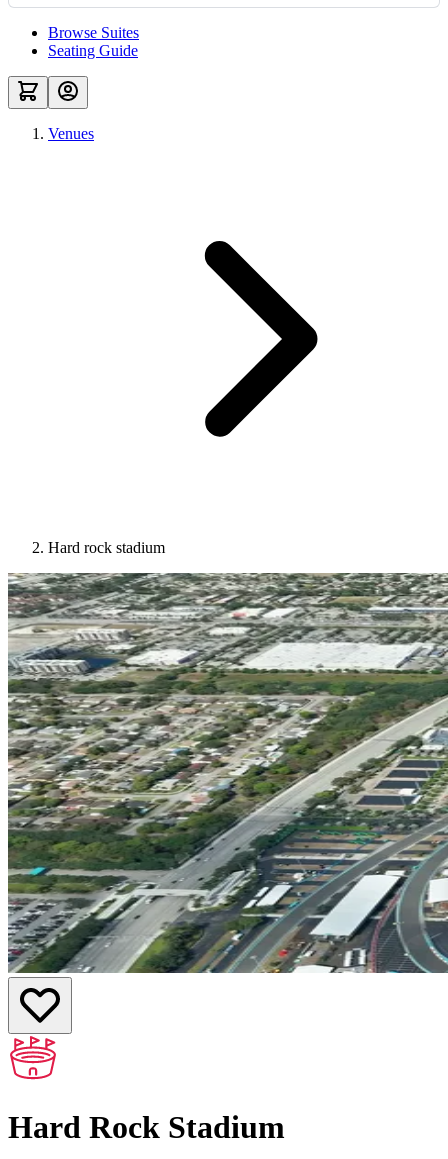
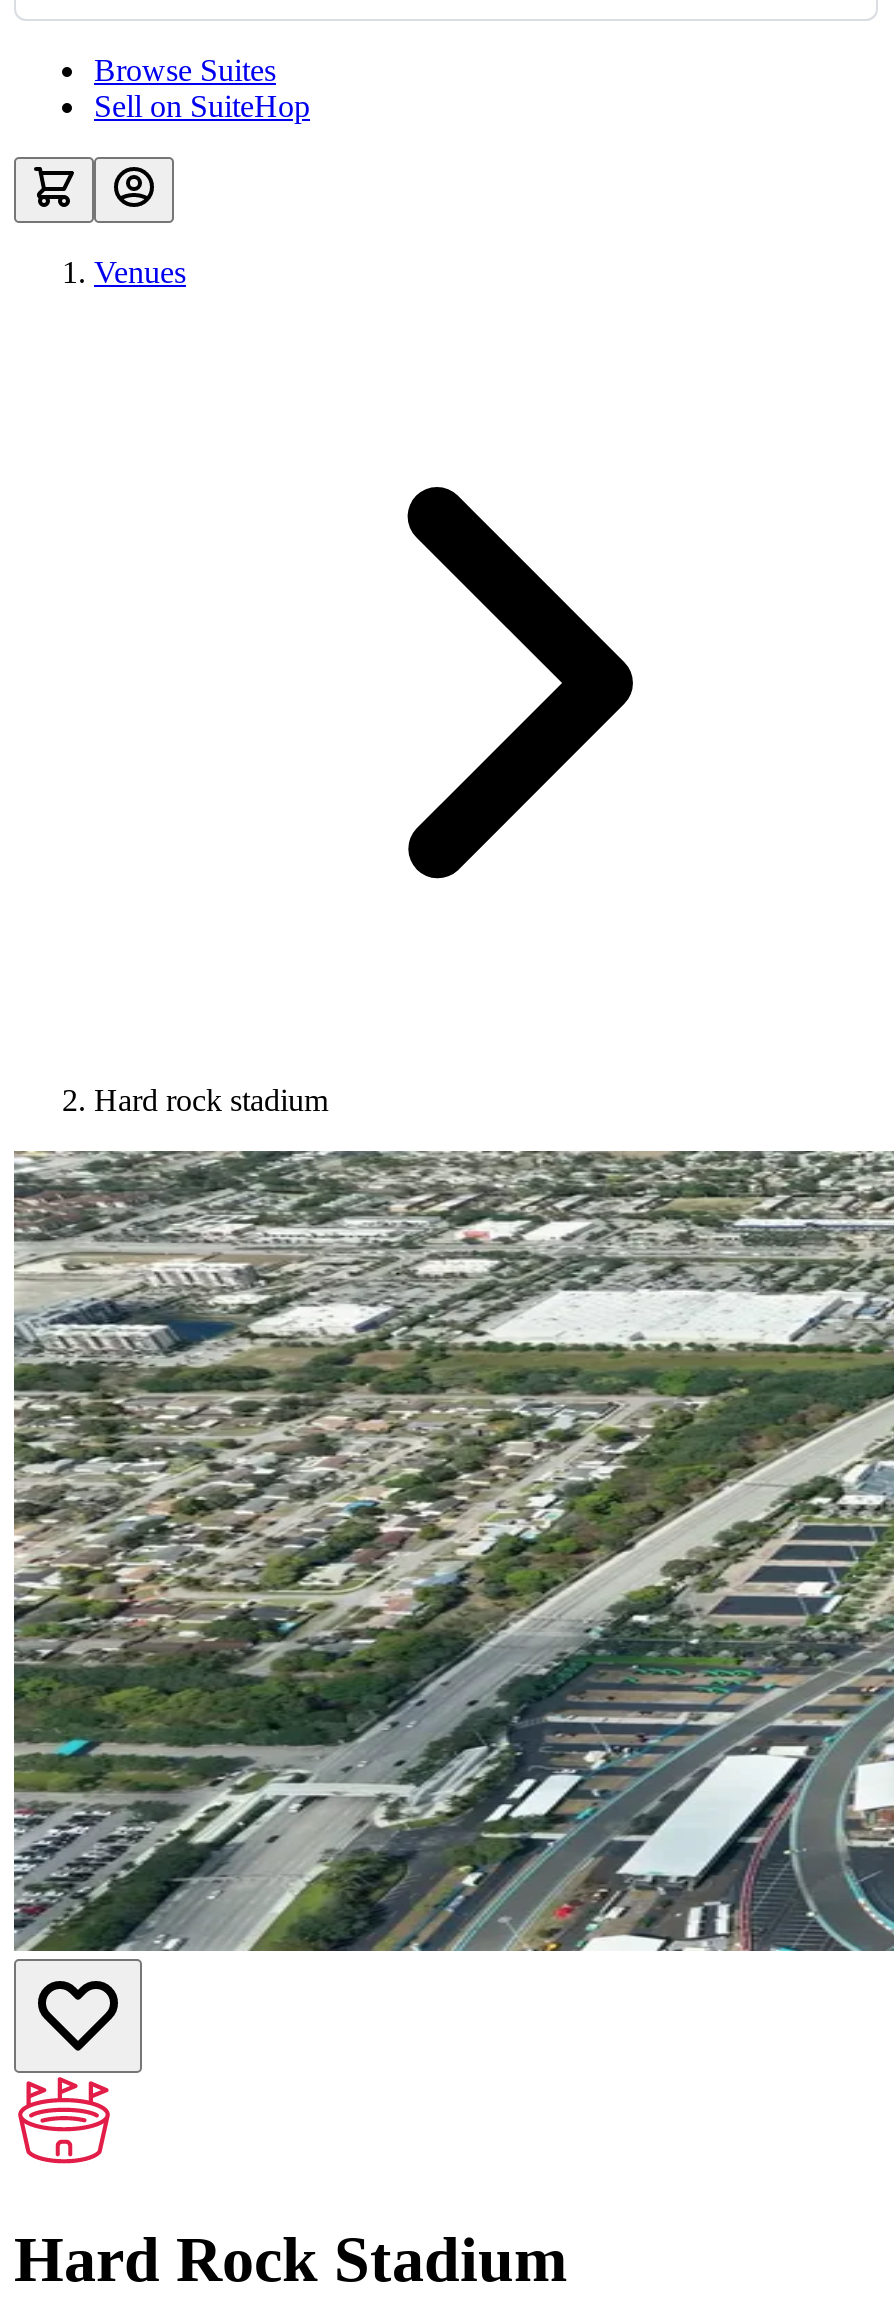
- Seating Guide
+ Sell on SuiteHop
